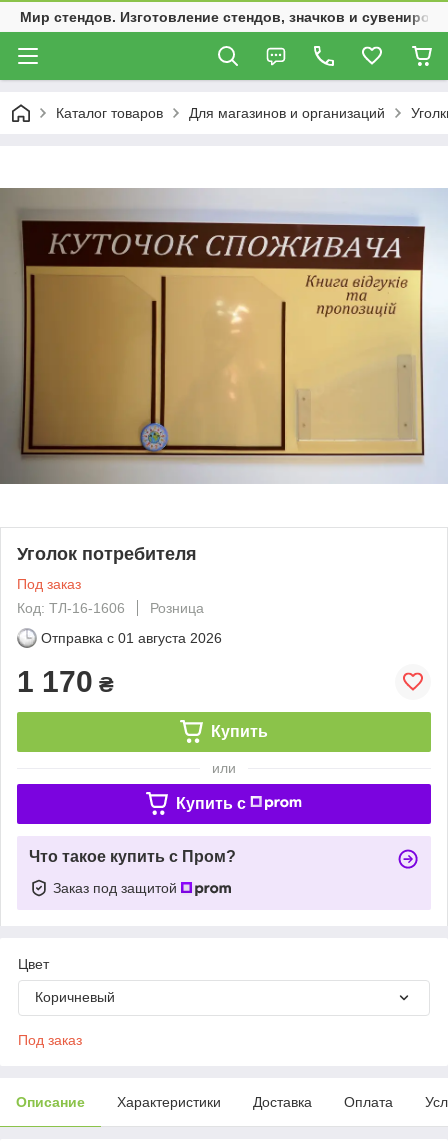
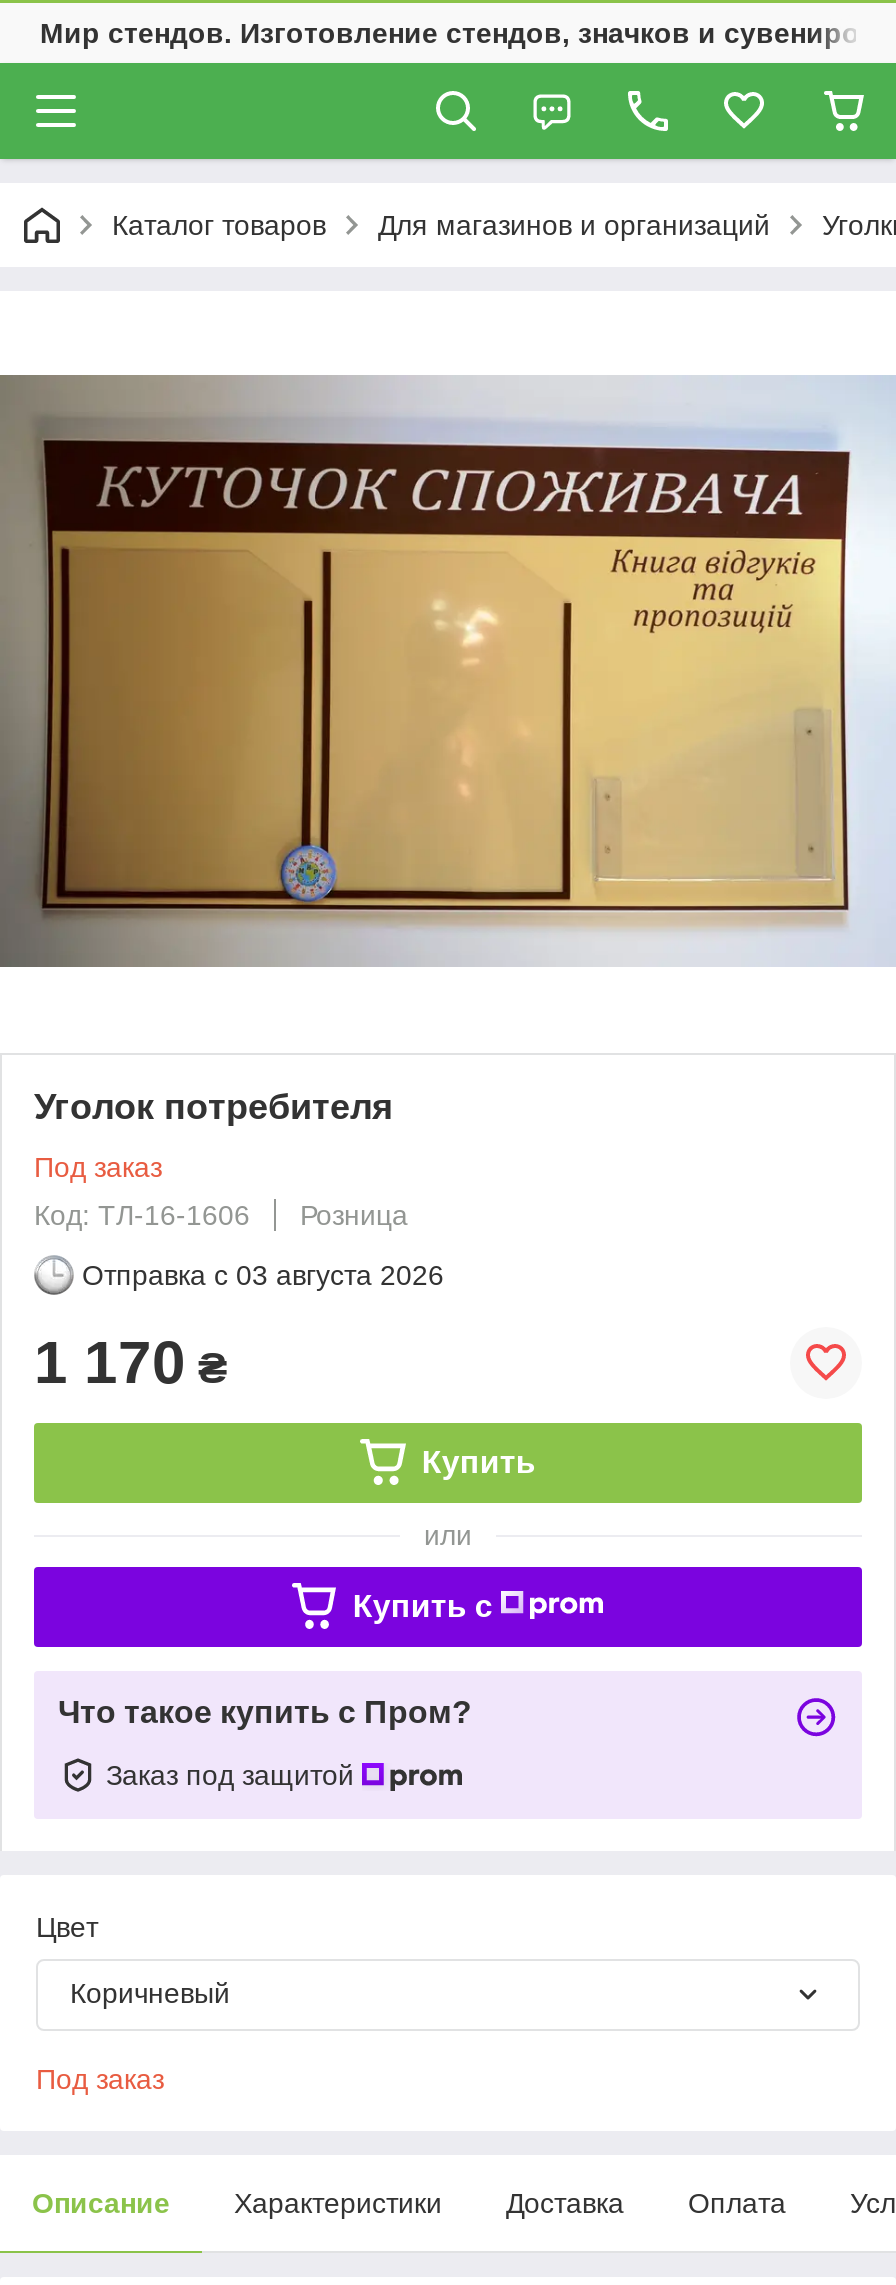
- Отправка с 01 августа 2026
+ Отправка с 03 августа 2026
